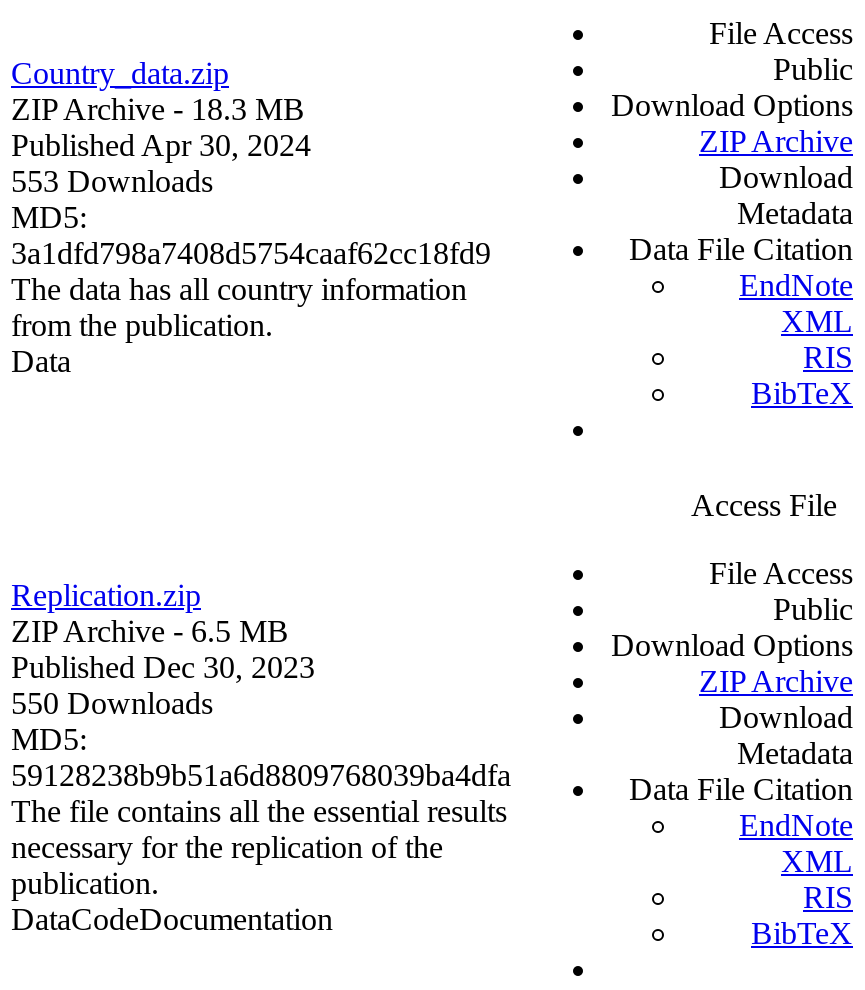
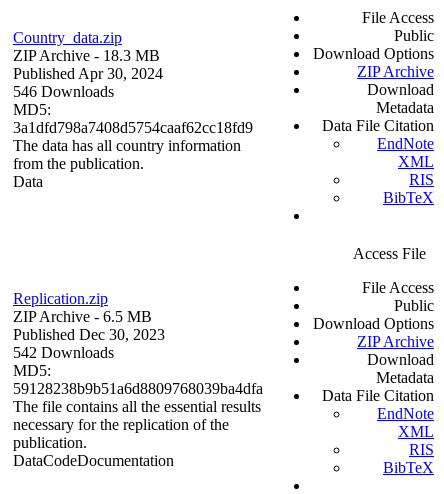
- 553 Downloads
+ 546 Downloads

- 550 Downloads
+ 542 Downloads
